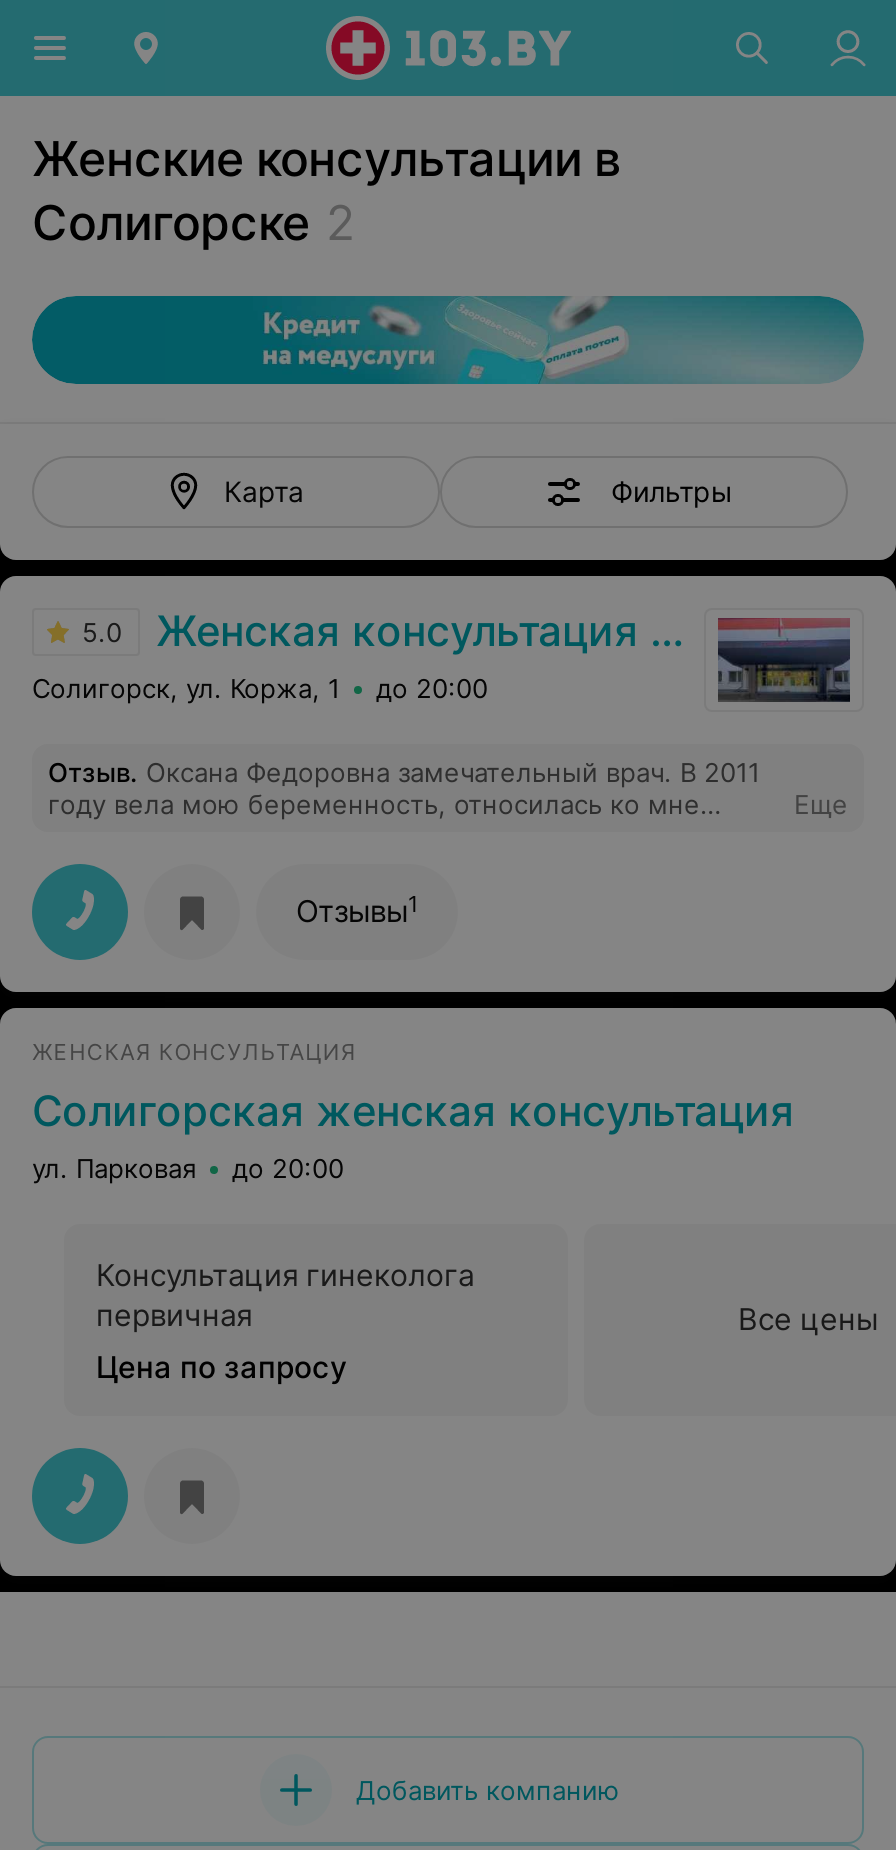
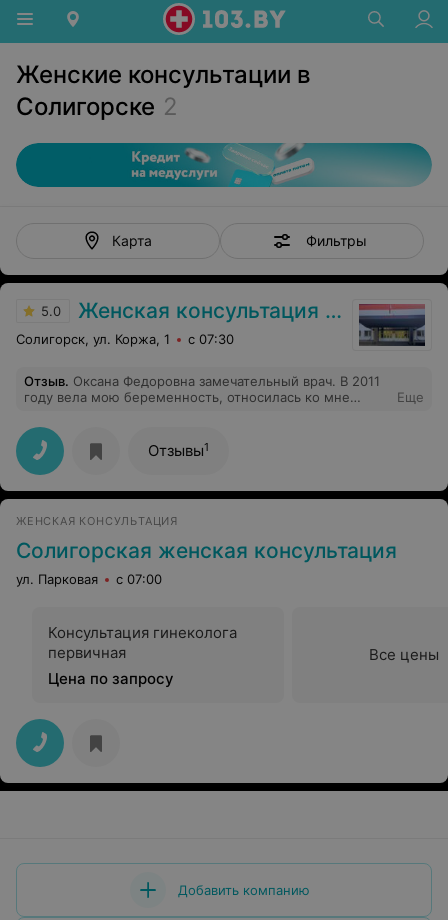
- Солигорск, ул. Коржа, 1 до 20:00
+ Солигорск, ул. Коржа, 1 с 07:30

- ул. Парковая до 20:00
+ ул. Парковая с 07:00
